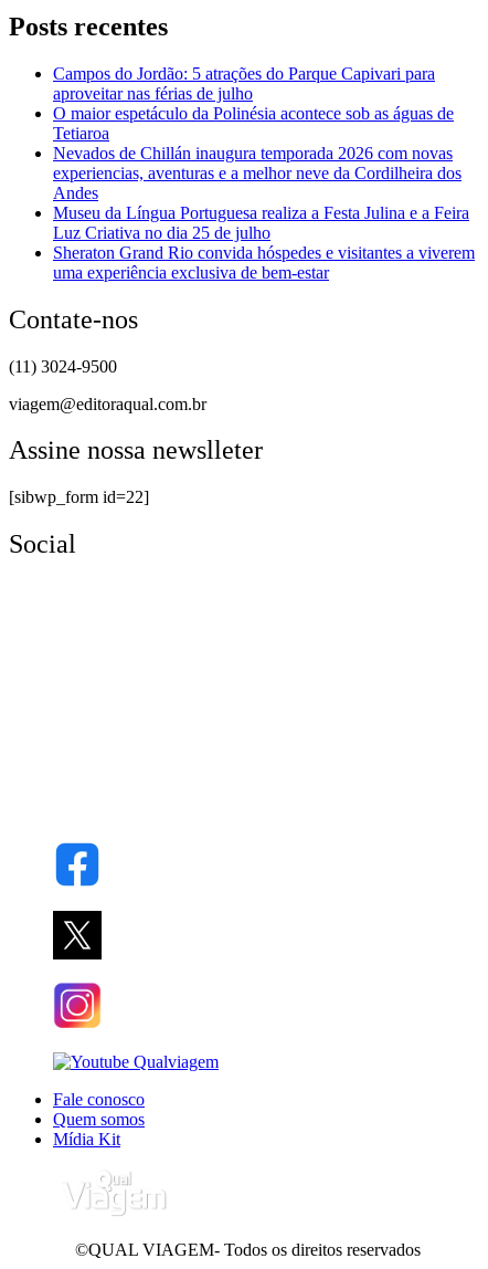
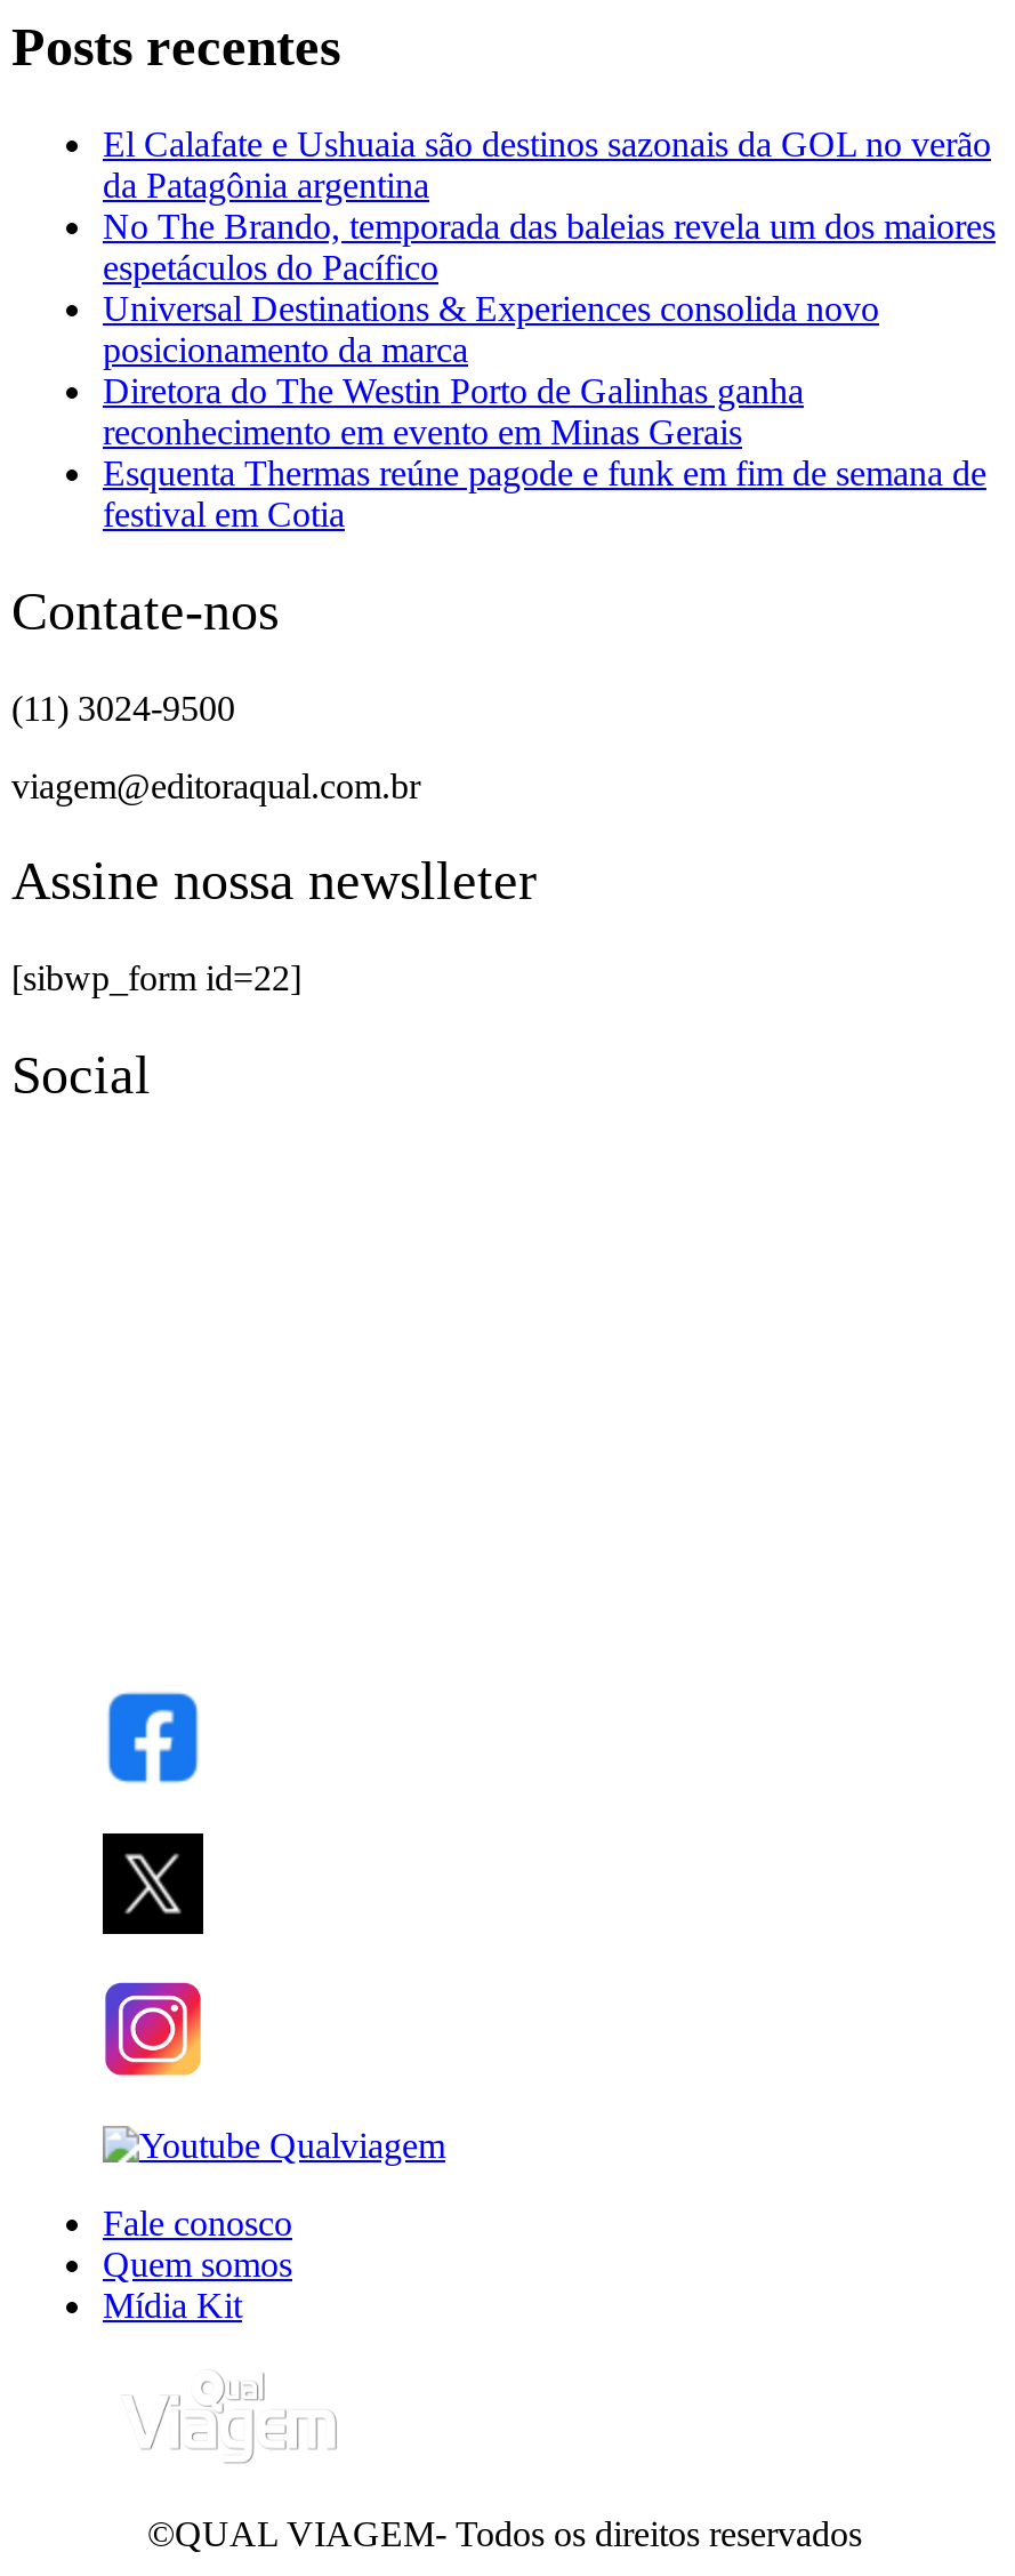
- Campos do Jordão: 5 atrações do Parque Capivari para
- aproveitar nas férias de julho
- O maior espetáculo da Polinésia acontece sob as águas de
- Tetiaroa
- Nevados de Chillán inaugura temporada 2026 com novas
- experiencias, aventuras e a melhor neve da Cordilheira dos
- Andes
- Museu da Língua Portuguesa realiza a Festa Julina e a Feira
- Luz Criativa no dia 25 de julho
- Sheraton Grand Rio convida hóspedes e visitantes a viverem
- uma experiência exclusiva de bem-estar
+ El Calafate e Ushuaia são destinos sazonais da GOL no verão
+ da Patagônia argentina
+ No The Brando, temporada das baleias revela um dos maiores
+ espetáculos do Pacífico
+ Universal Destinations & Experiences consolida novo
+ posicionamento da marca
+ Diretora do The Westin Porto de Galinhas ganha
+ reconhecimento em evento em Minas Gerais
+ Esquenta Thermas reúne pagode e funk em fim de semana de
+ festival em Cotia
